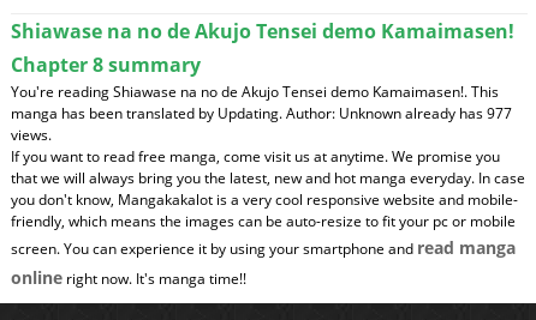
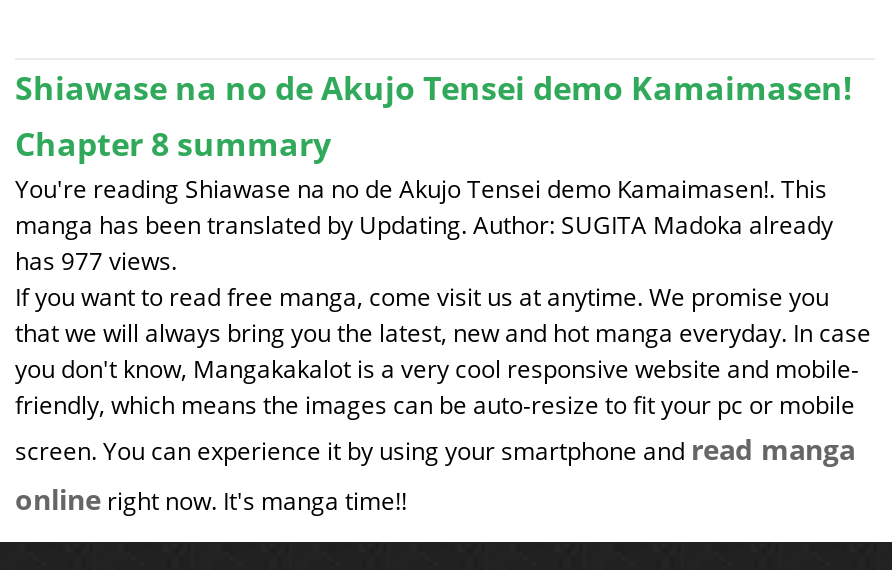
- manga has been translated by Updating. Author: Unknown already has 977
- views.
+ manga has been translated by Updating. Author: SUGITA Madoka already
+ has 977 views.
